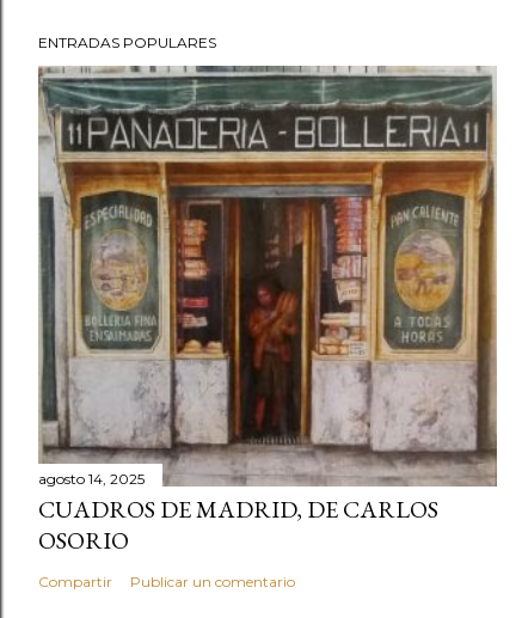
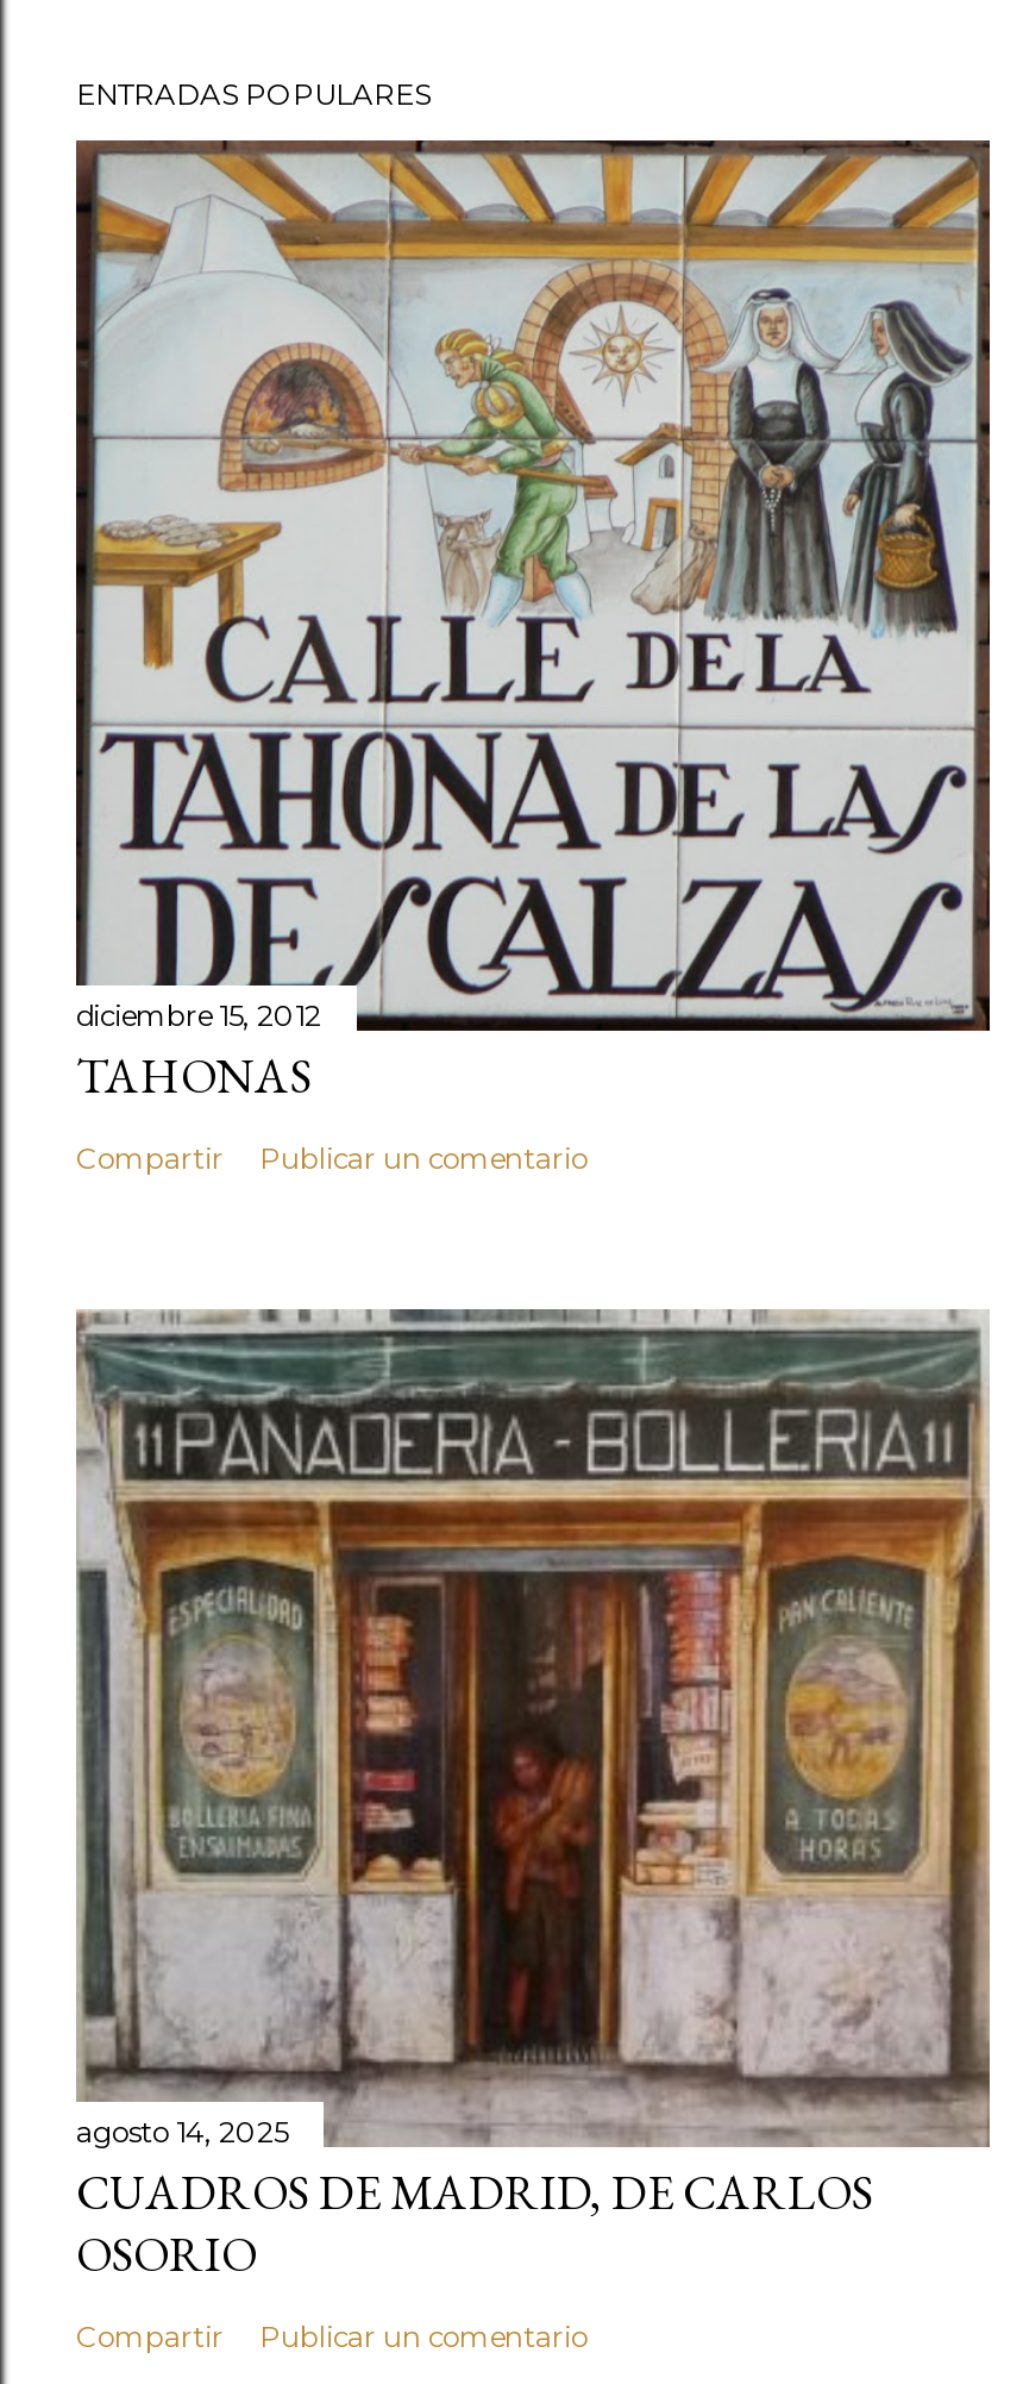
+ [image]
+ diciembre 15, 2012
+ TAHONAS
+ Compartir
+ Publicar un comentario
